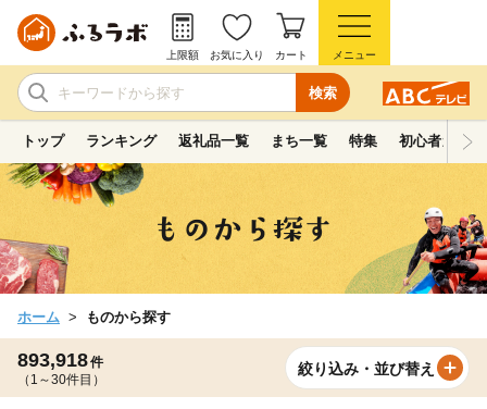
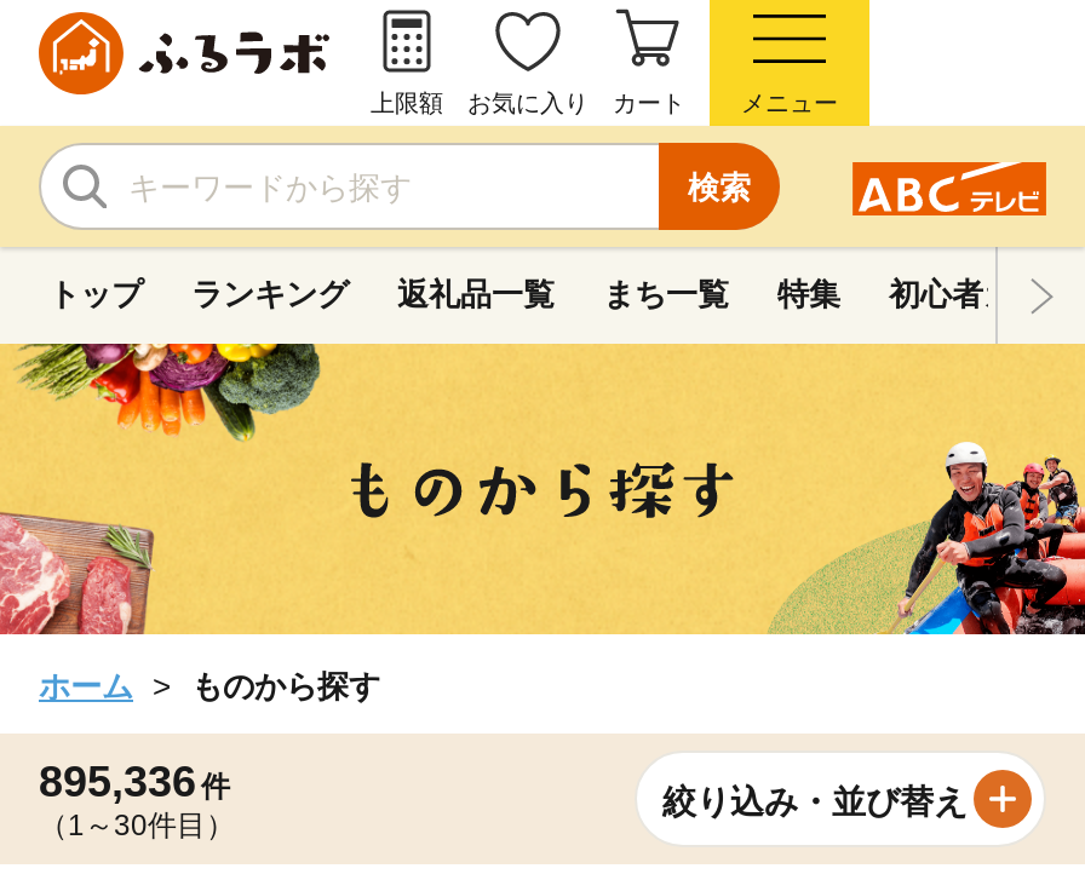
- 893,918 件
+ 895,336 件
